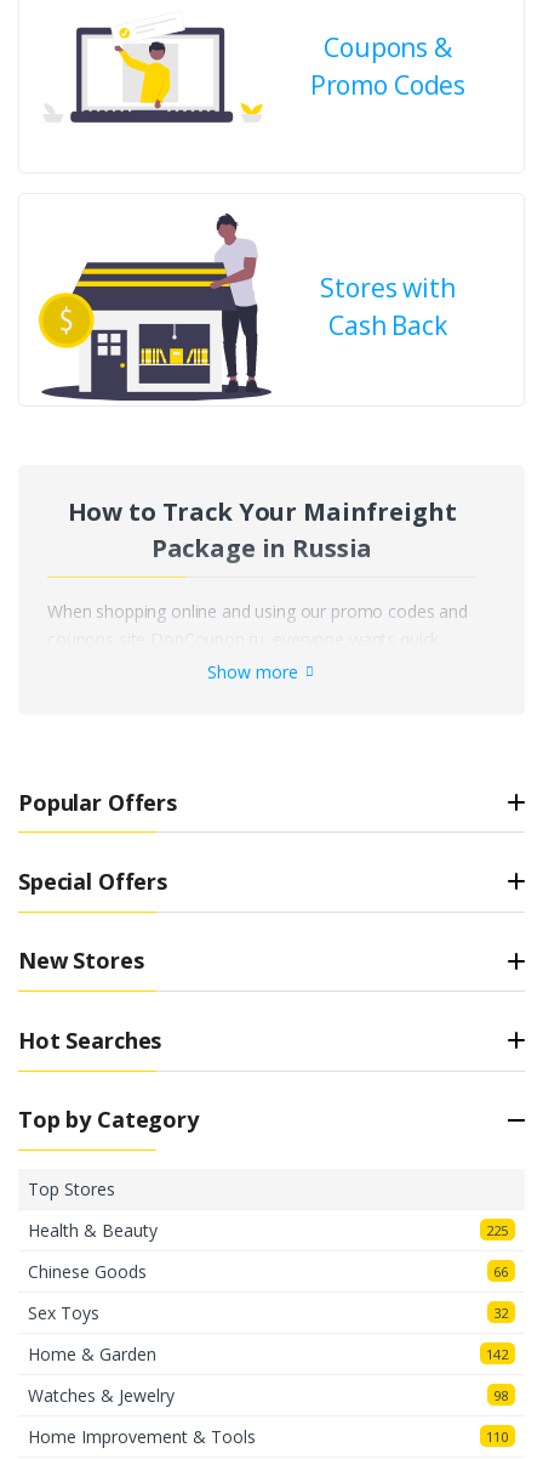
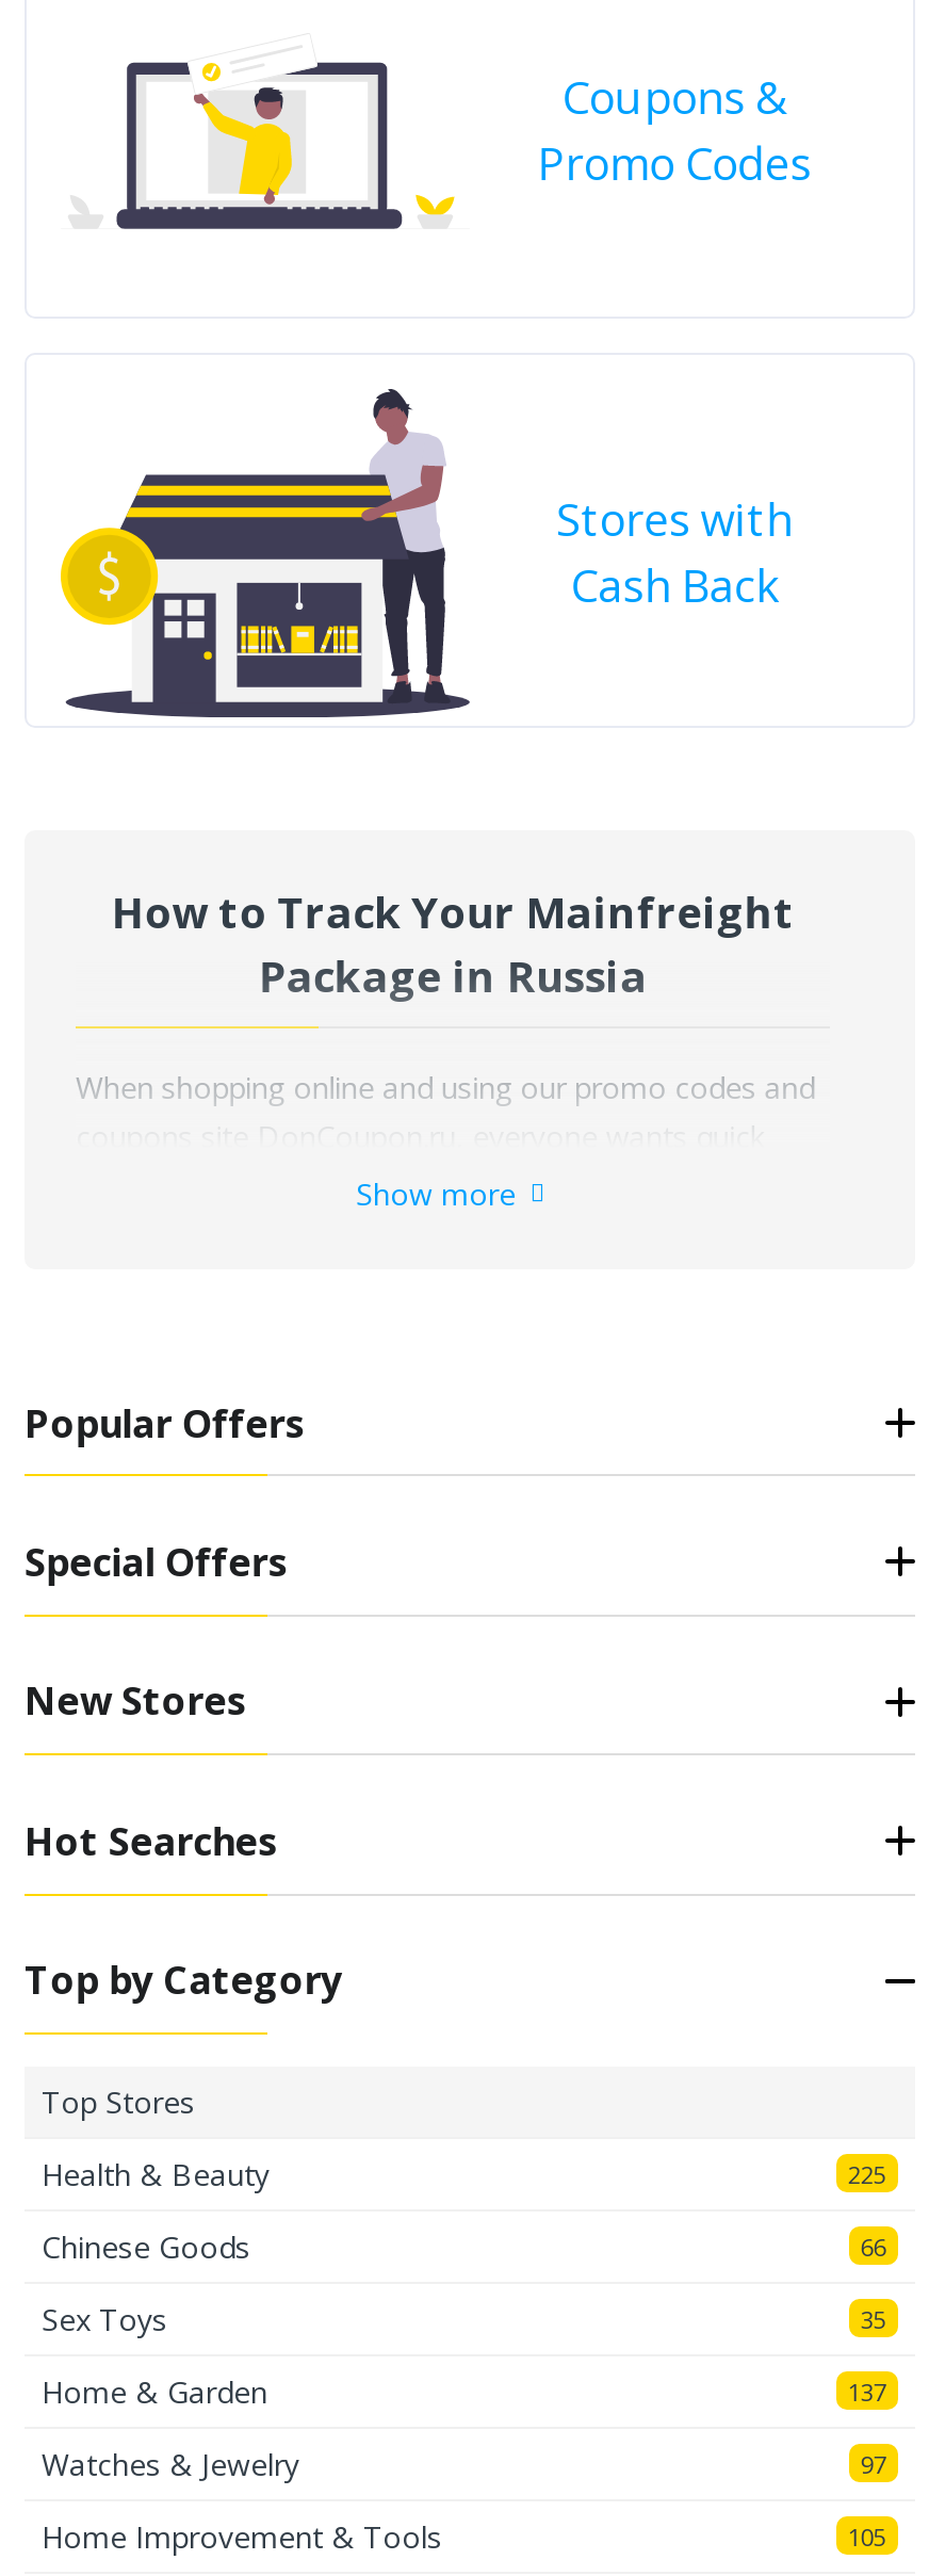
- 32
+ 35

- 142
+ 137

- 98
+ 97

- 110
+ 105
